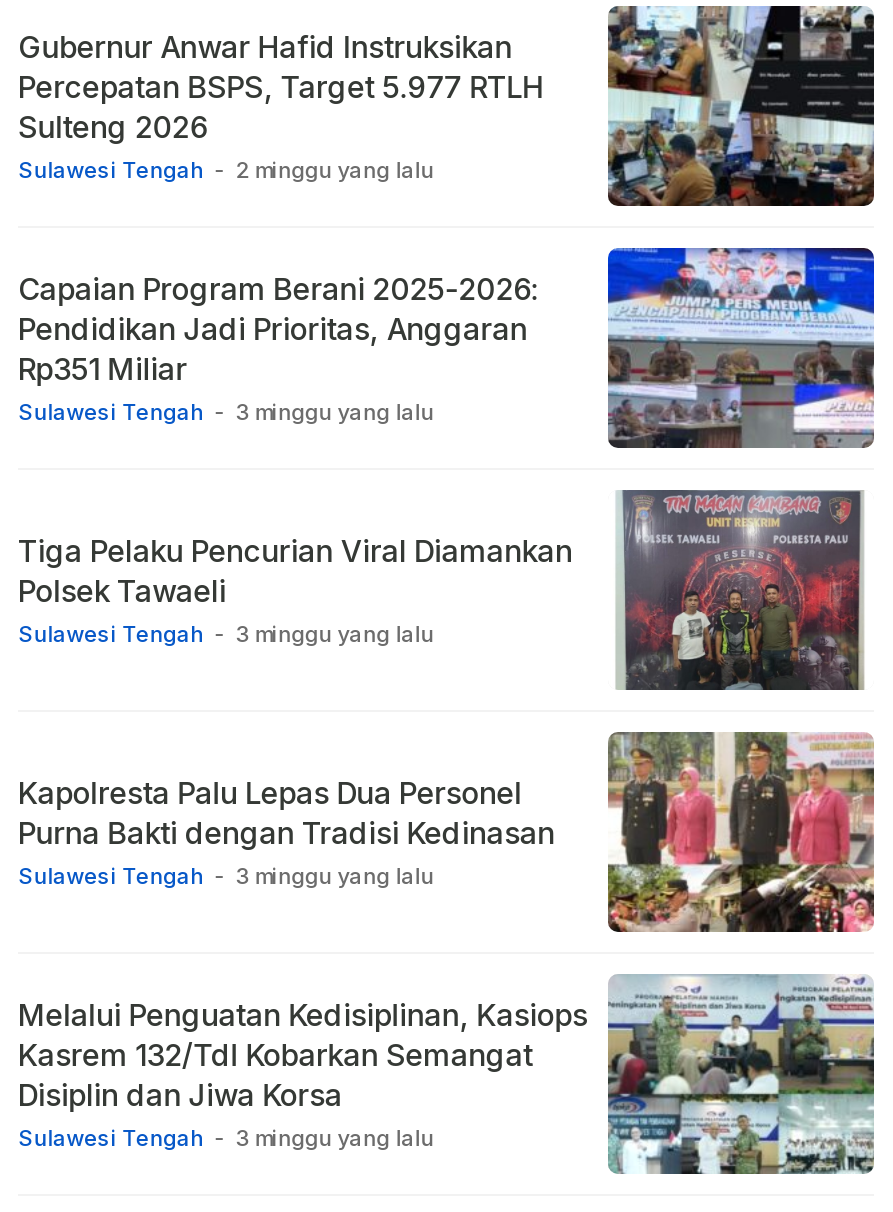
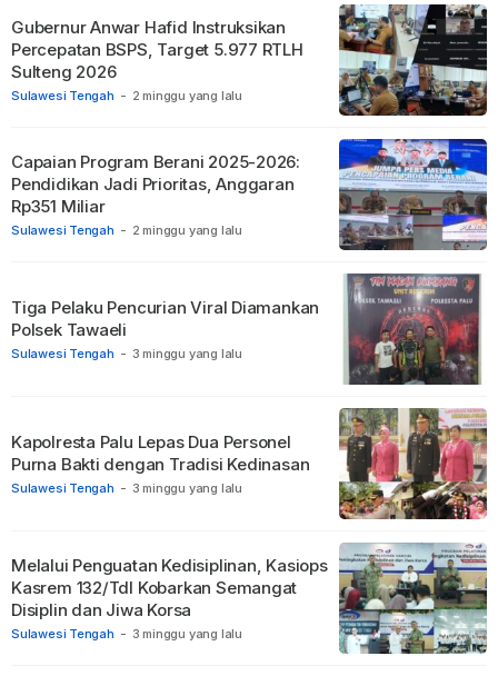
- Sulawesi Tengah - 3 minggu yang lalu
+ Sulawesi Tengah - 2 minggu yang lalu
